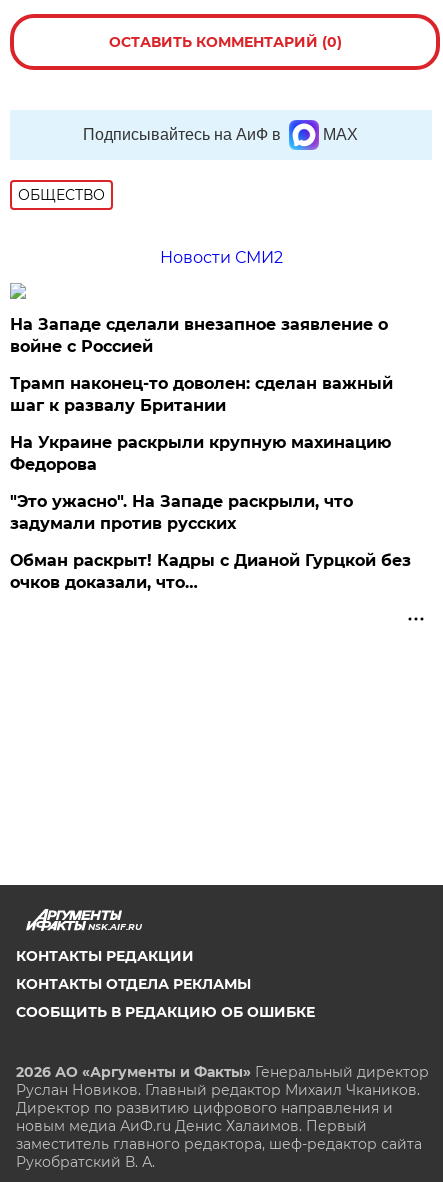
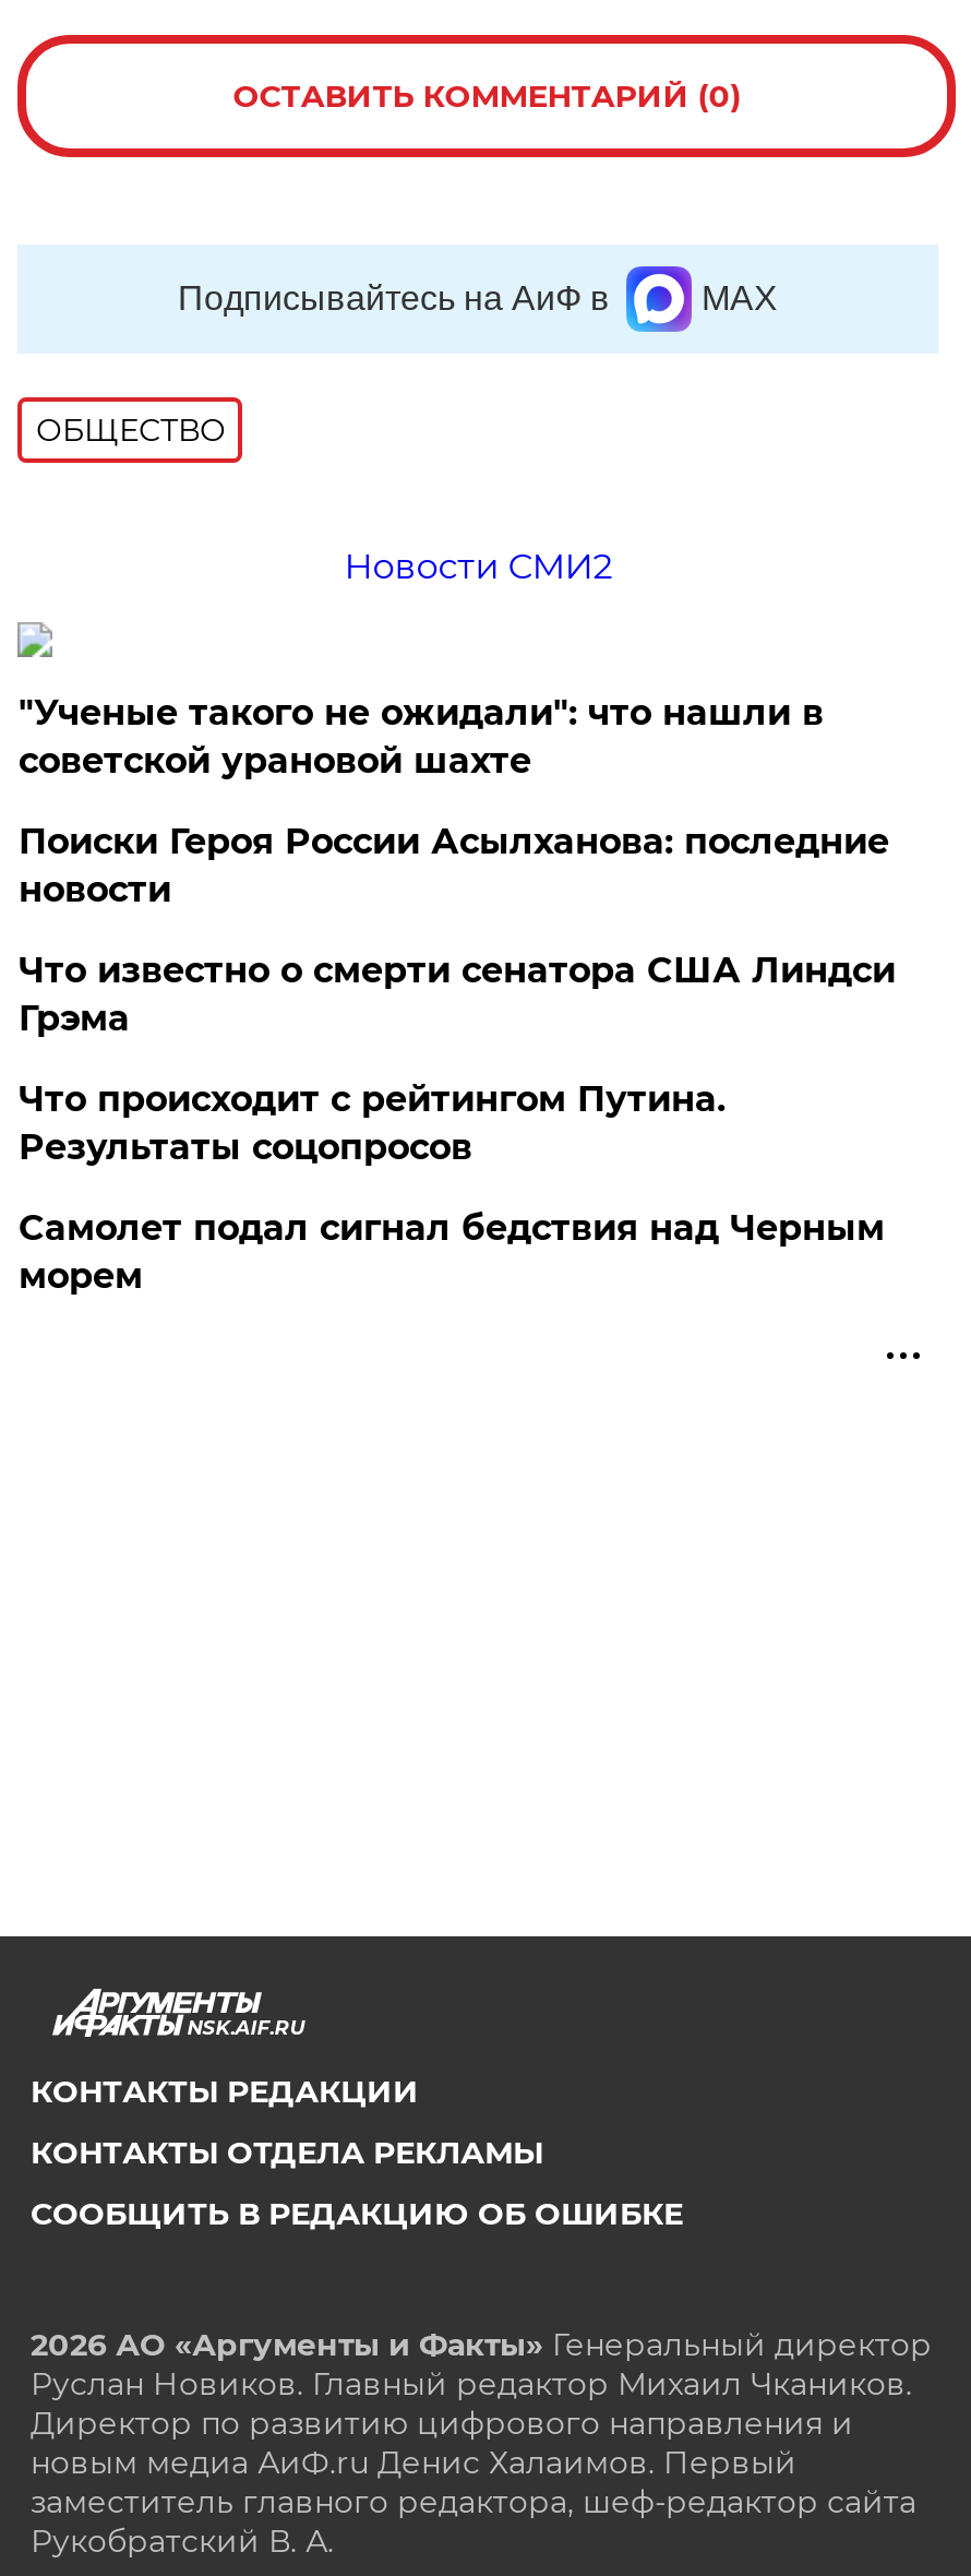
- На Западе сделали внезапное заявление о
- войне с Россией
+ "Ученые такого не ожидали": что нашли в
+ советской урановой шахте

- Трамп наконец-то доволен: сделан важный
- шаг к развалу Британии
+ Поиски Героя России Асылханова: последние
+ новости

- На Украине раскрыли крупную махинацию
- Федорова
+ Что известно о смерти сенатора США Линдси
+ Грэма

- "Это ужасно". На Западе раскрыли, что
- задумали против русских
+ Что происходит с рейтингом Путина.
+ Результаты соцопросов

- Обман раскрыт! Кадры с Дианой Гурцкой без
- очков доказали, что…
+ Самолет подал сигнал бедствия над Черным
+ морем
